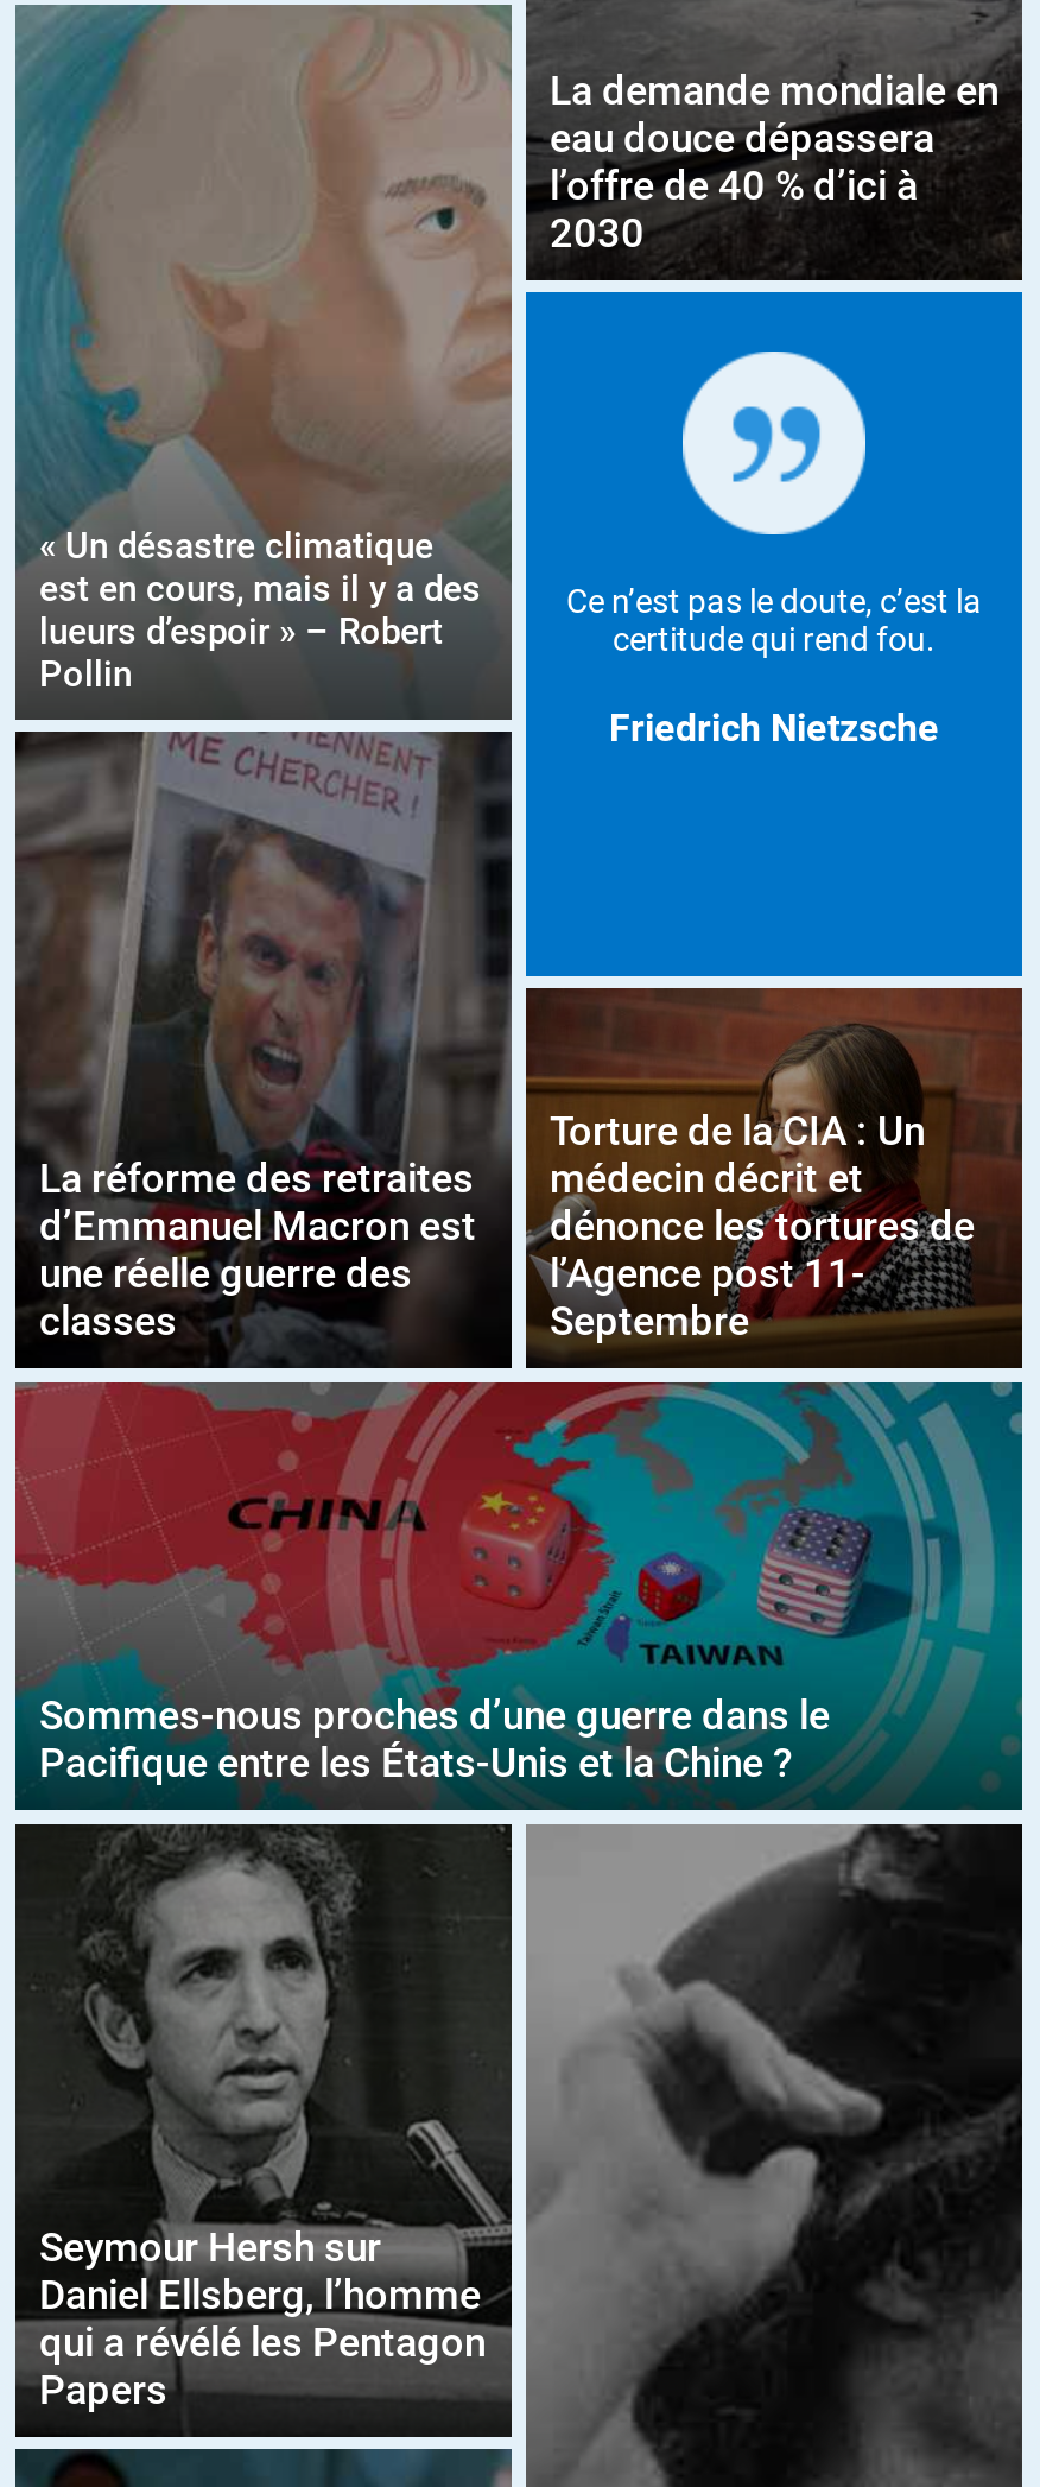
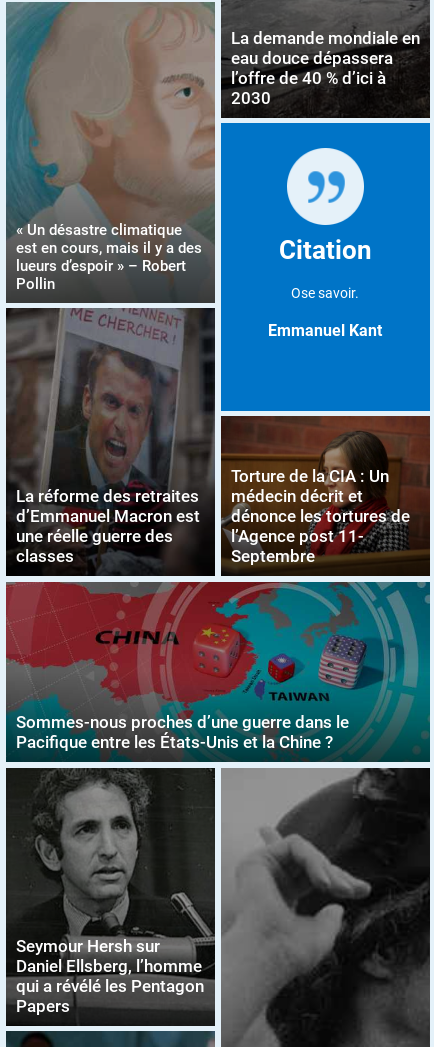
- Ce n’est pas le doute, c’est la
- certitude qui rend fou.
- Friedrich Nietzsche
+ Citation
+ Ose savoir.
+ Emmanuel Kant
